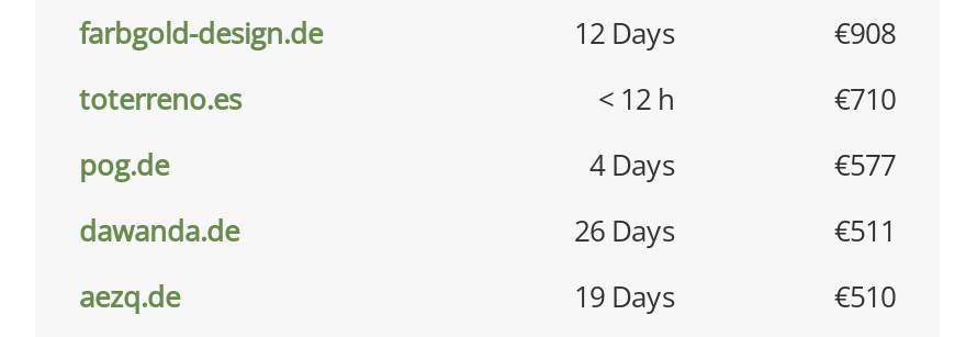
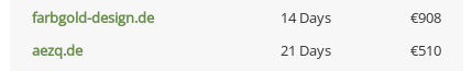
- 12 Days
+ 14 Days

- toterreno.es
- < 12 h
- €710
- pog.de
- 4 Days
- €577
- dawanda.de
- 26 Days
- €511

- 19 Days
+ 21 Days
